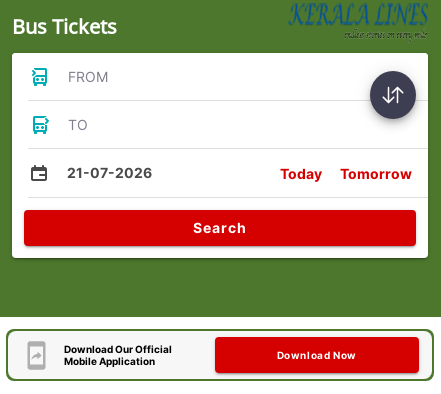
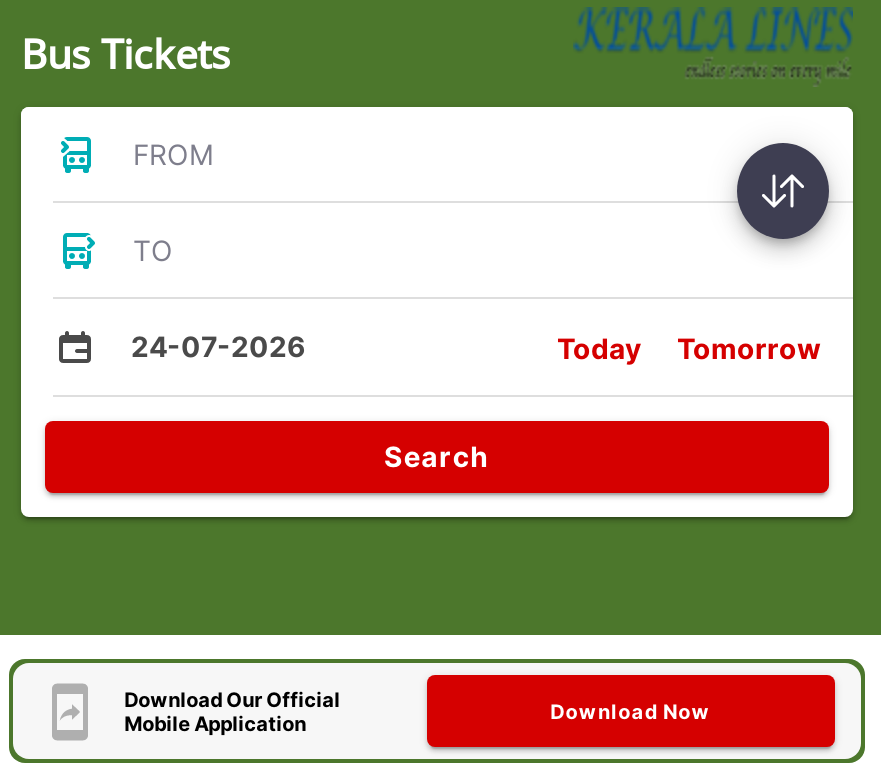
- 21-07-2026
+ 24-07-2026
